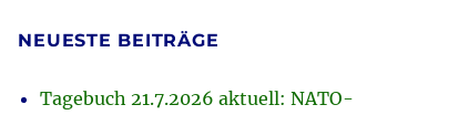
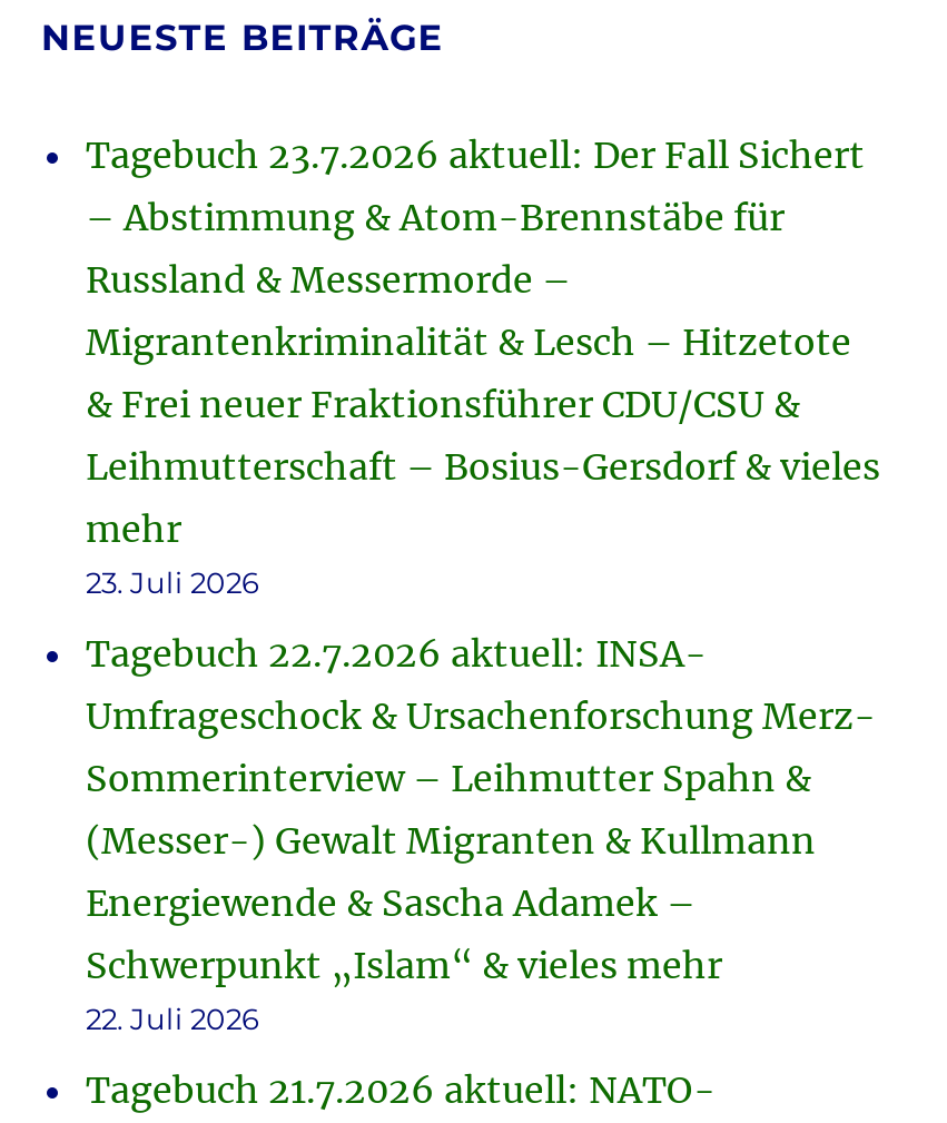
+ Tagebuch 23.7.2026 aktuell: Der Fall Sichert
+ – Abstimmung & Atom-Brennstäbe für
+ Russland & Messermorde –
+ Migrantenkriminalität & Lesch – Hitzetote
+ & Frei neuer Fraktionsführer CDU/CSU &
+ Leihmutterschaft – Bosius-Gersdorf & vieles
+ mehr
+ 23. Juli 2026
+ Tagebuch 22.7.2026 aktuell: INSA-
+ Umfrageschock & Ursachenforschung Merz-
+ Sommerinterview – Leihmutter Spahn &
+ (Messer-) Gewalt Migranten & Kullmann
+ Energiewende & Sascha Adamek –
+ Schwerpunkt „Islam“ & vieles mehr
+ 22. Juli 2026
